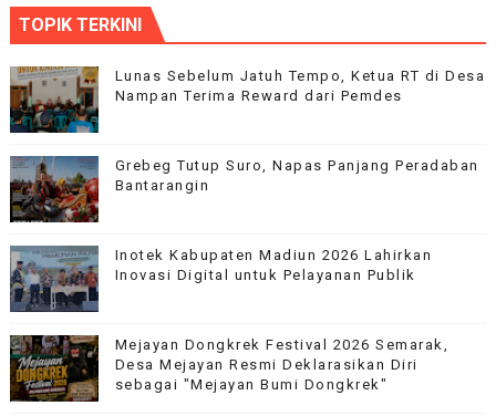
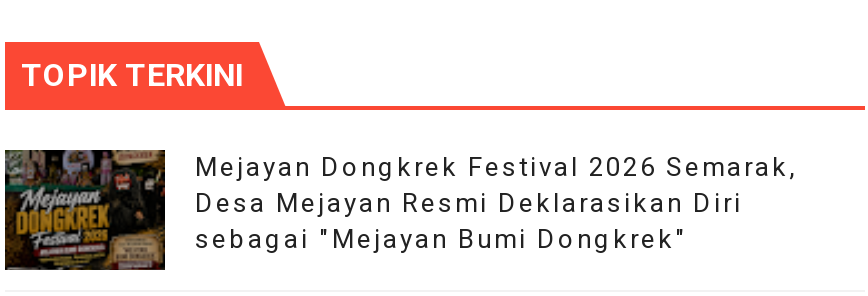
- [image]
- Lunas Sebelum Jatuh Tempo, Ketua RT di Desa
- Nampan Terima Reward dari Pemdes

- [image]
- Grebeg Tutup Suro, Napas Panjang Peradaban
- Bantarangin

- [image]
- Inotek Kabupaten Madiun 2026 Lahirkan
- Inovasi Digital untuk Pelayanan Publik
